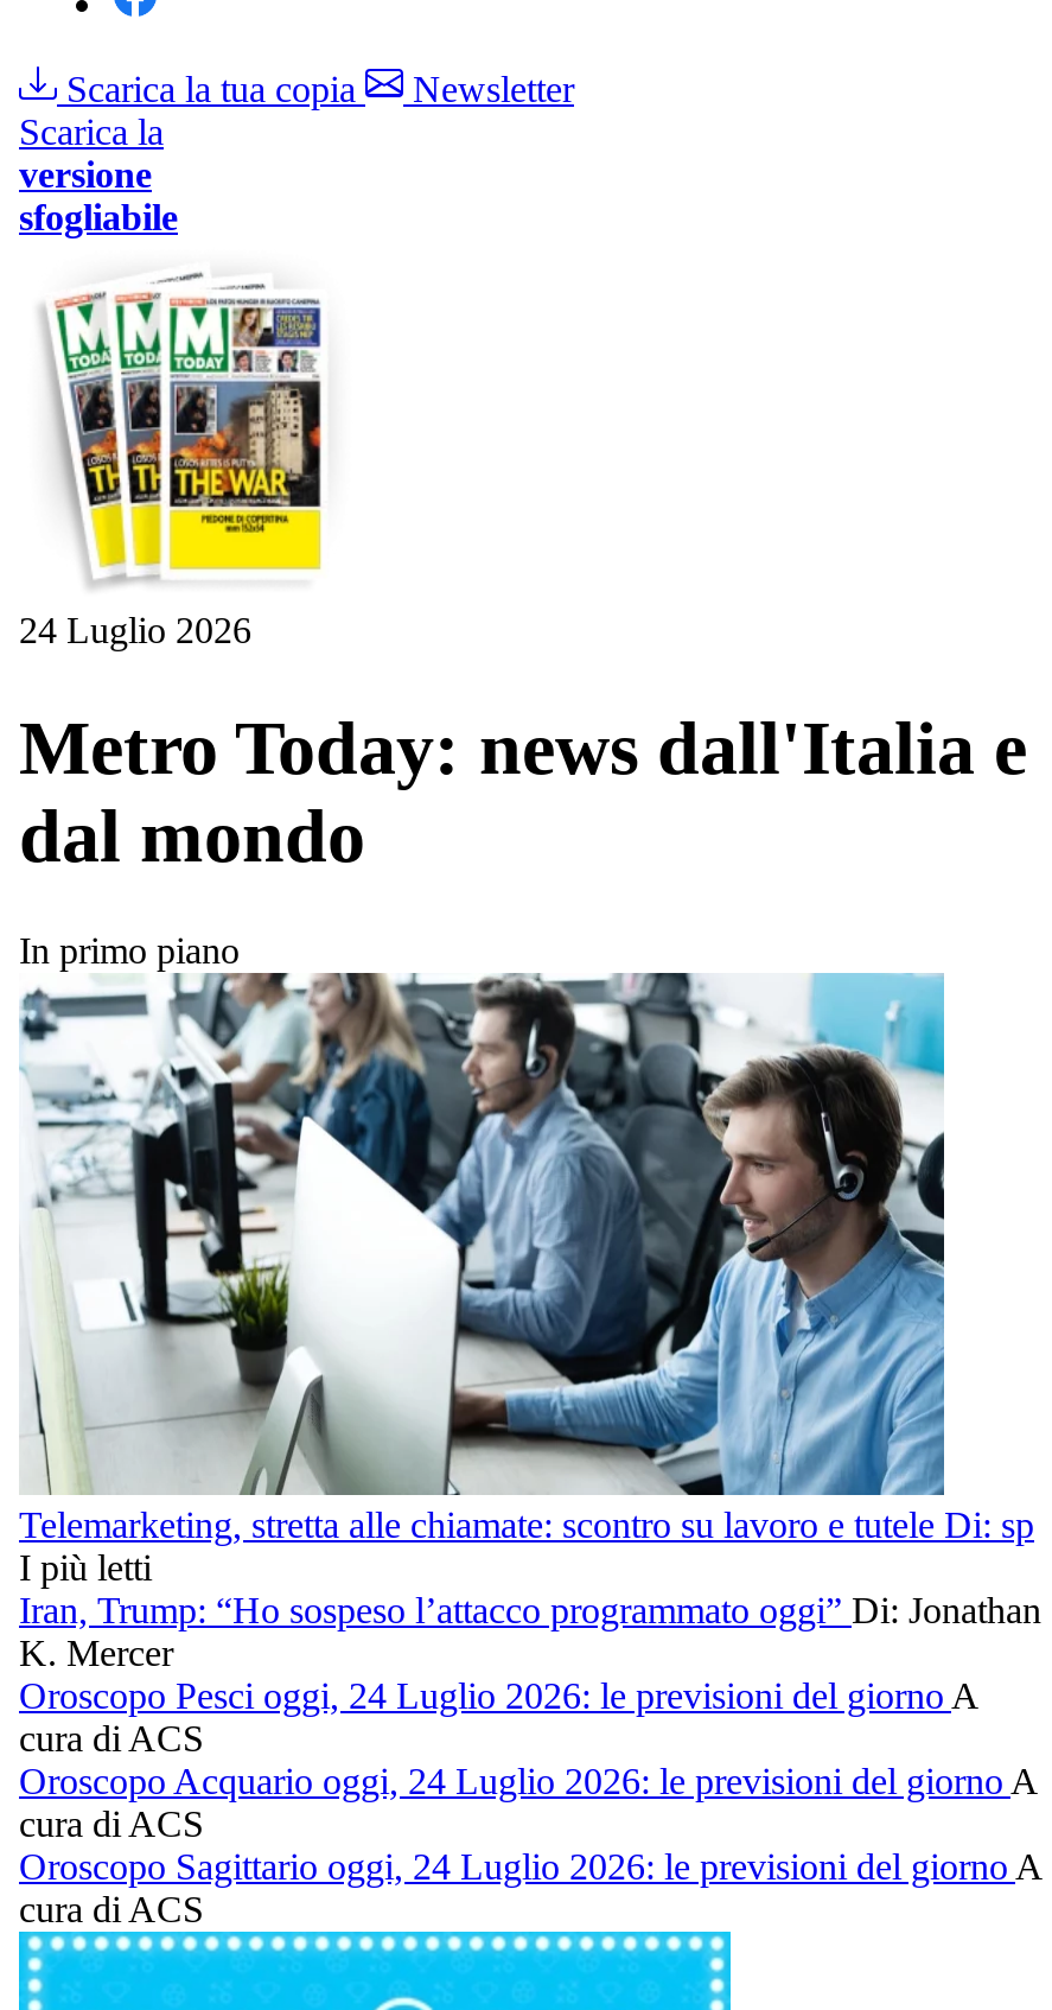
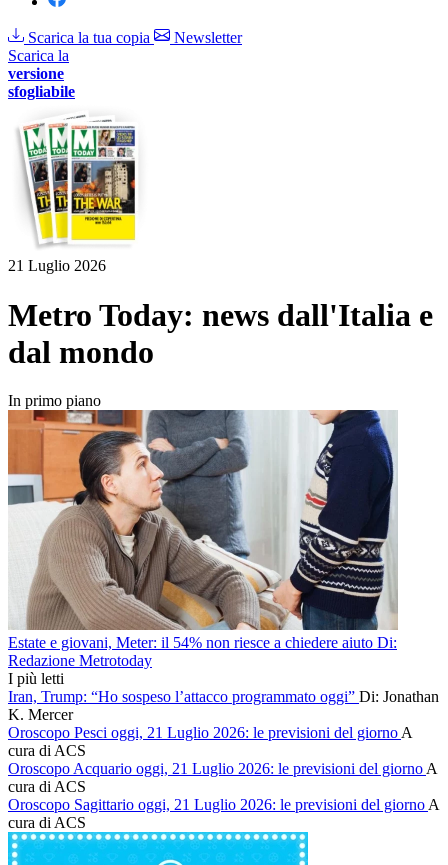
- 24 Luglio 2026
+ 21 Luglio 2026

- [image]
- Telemarketing, stretta alle chiamate: scontro su lavoro e tutele Di: sp
+ [image]
+ Estate e giovani, Meter: il 54% non riesce a chiedere aiuto Di:
+ Redazione Metrotoday

- Oroscopo Pesci oggi, 24 Luglio 2026: le previsioni del giorno A
+ Oroscopo Pesci oggi, 21 Luglio 2026: le previsioni del giorno A

- Oroscopo Acquario oggi, 24 Luglio 2026: le previsioni del giorno A
+ Oroscopo Acquario oggi, 21 Luglio 2026: le previsioni del giorno A

- Oroscopo Sagittario oggi, 24 Luglio 2026: le previsioni del giorno A
+ Oroscopo Sagittario oggi, 21 Luglio 2026: le previsioni del giorno A
